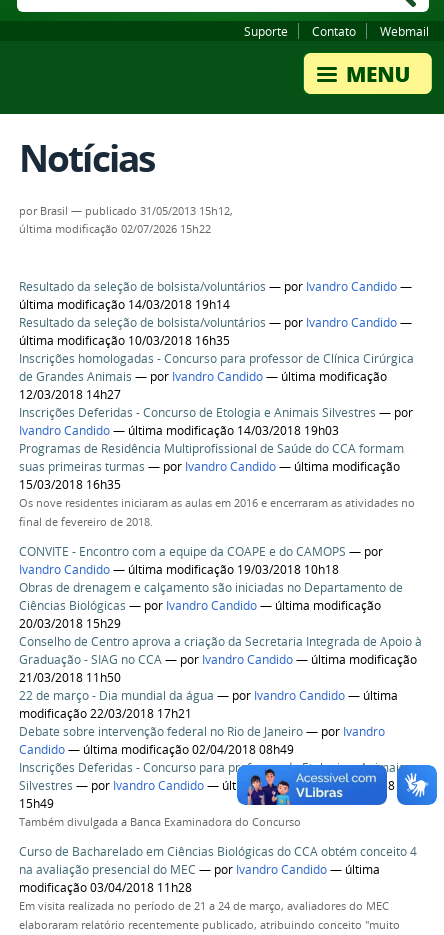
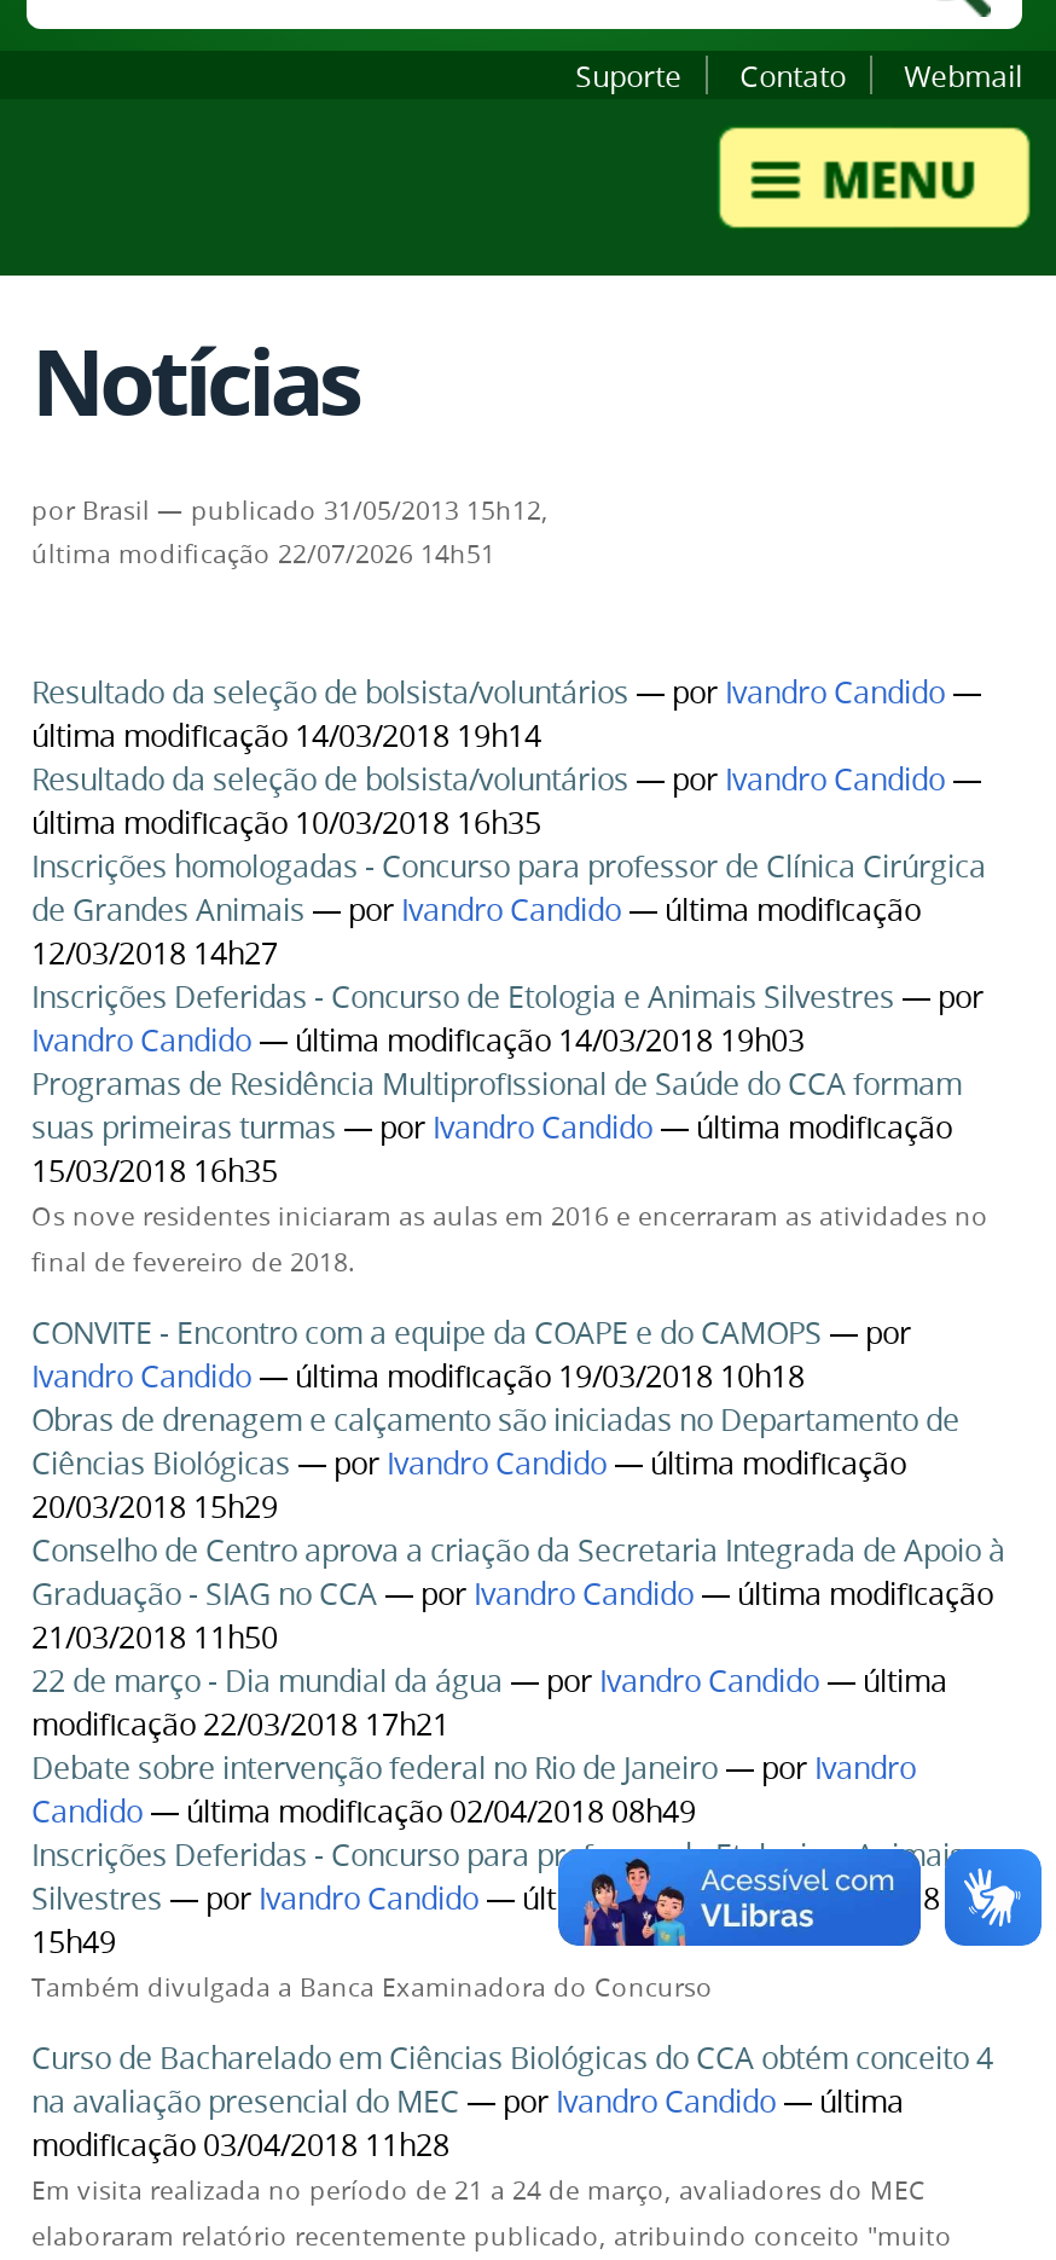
- última modificação 02/07/2026 15h22
+ última modificação 22/07/2026 14h51
